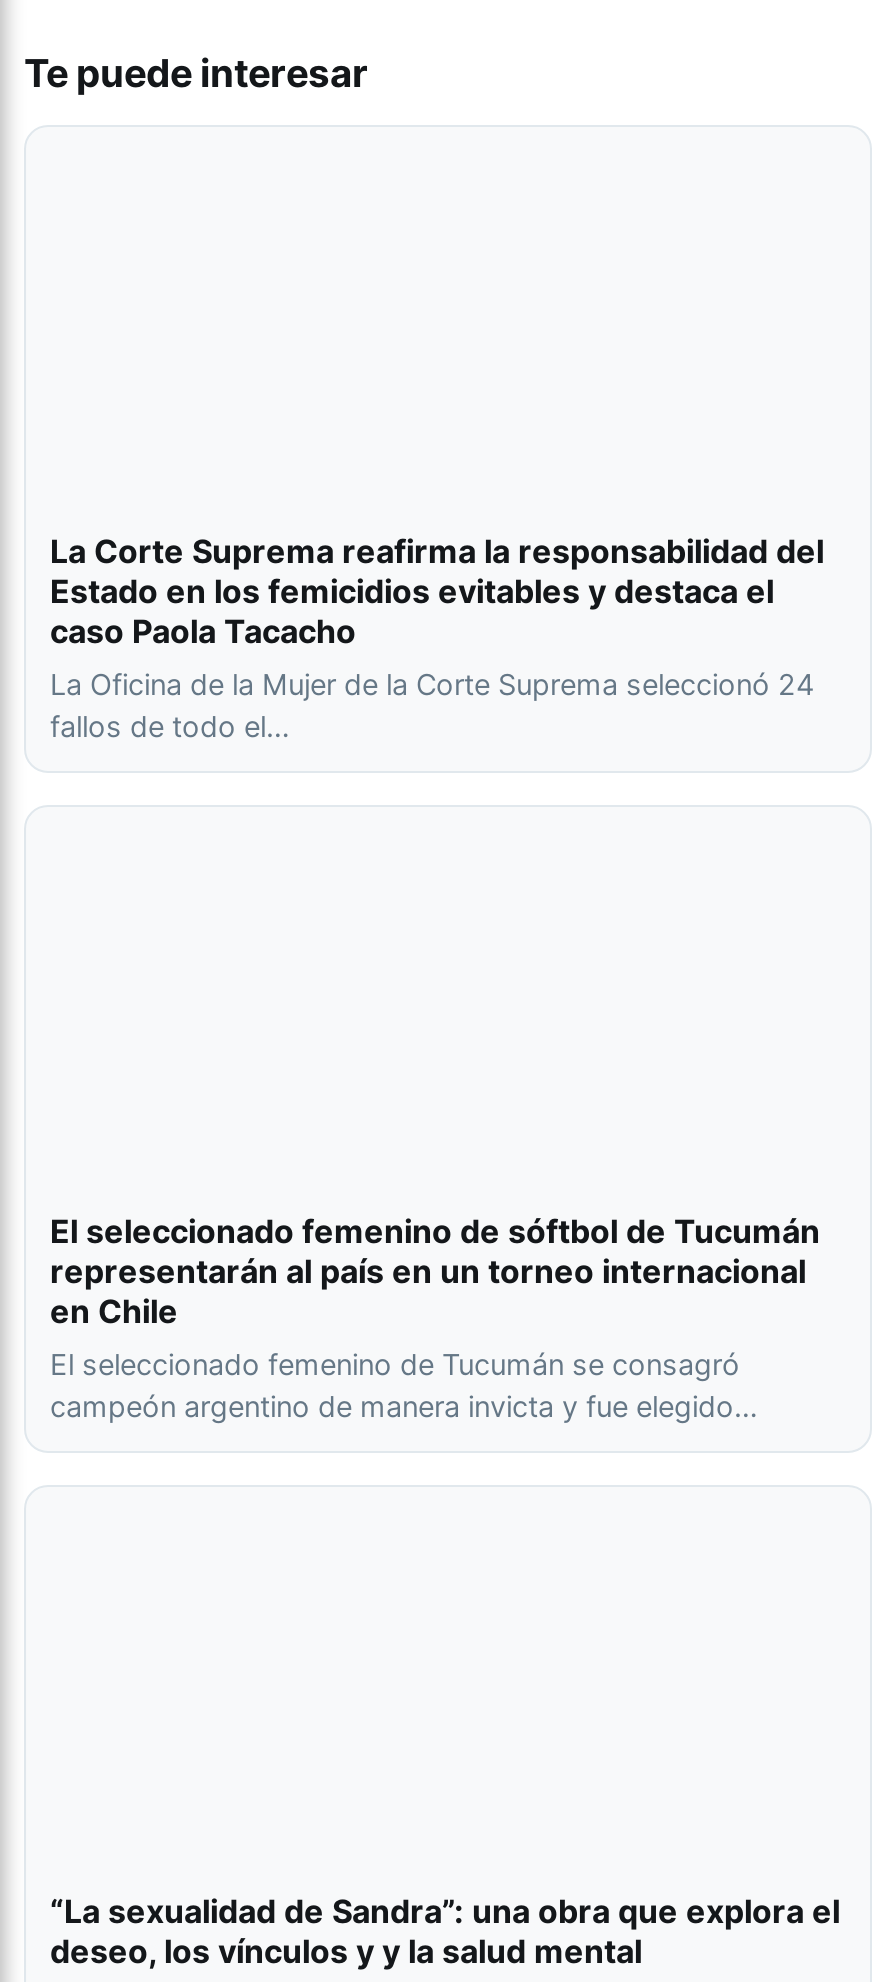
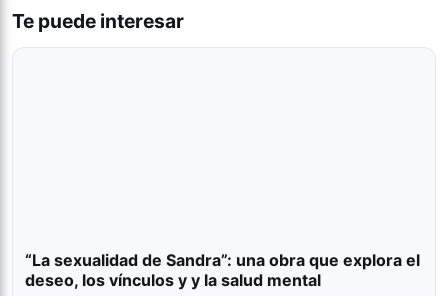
- La Corte Suprema reafirma la responsabilidad del
- Estado en los femicidios evitables y destaca el
- caso Paola Tacacho
- La Oficina de la Mujer de la Corte Suprema seleccionó 24
- fallos de todo el…

- El seleccionado femenino de sóftbol de Tucumán
- representarán al país en un torneo internacional
- en Chile
- El seleccionado femenino de Tucumán se consagró
- campeón argentino de manera invicta y fue elegido…
